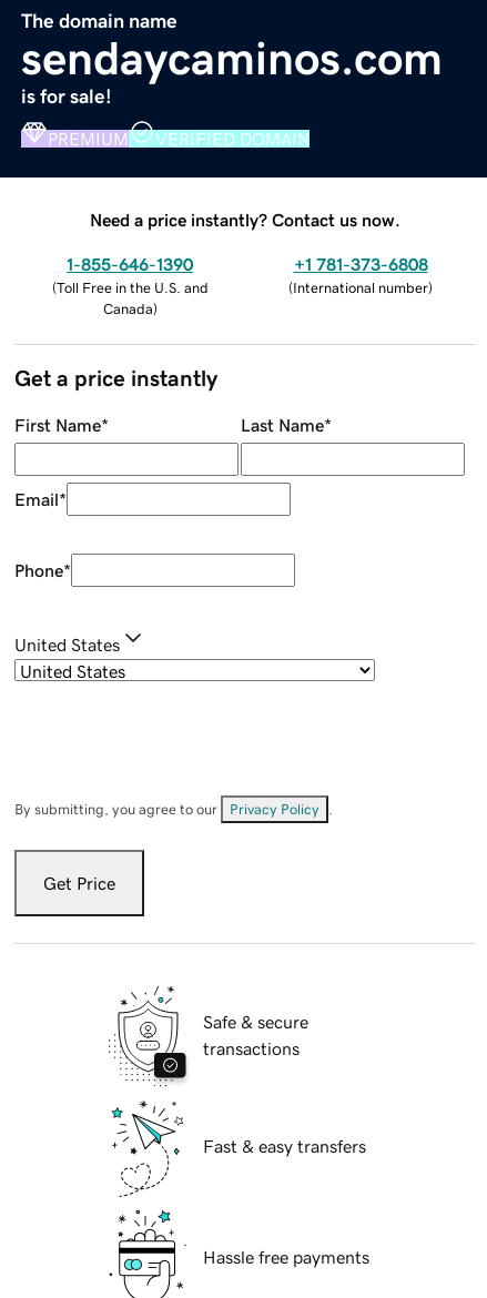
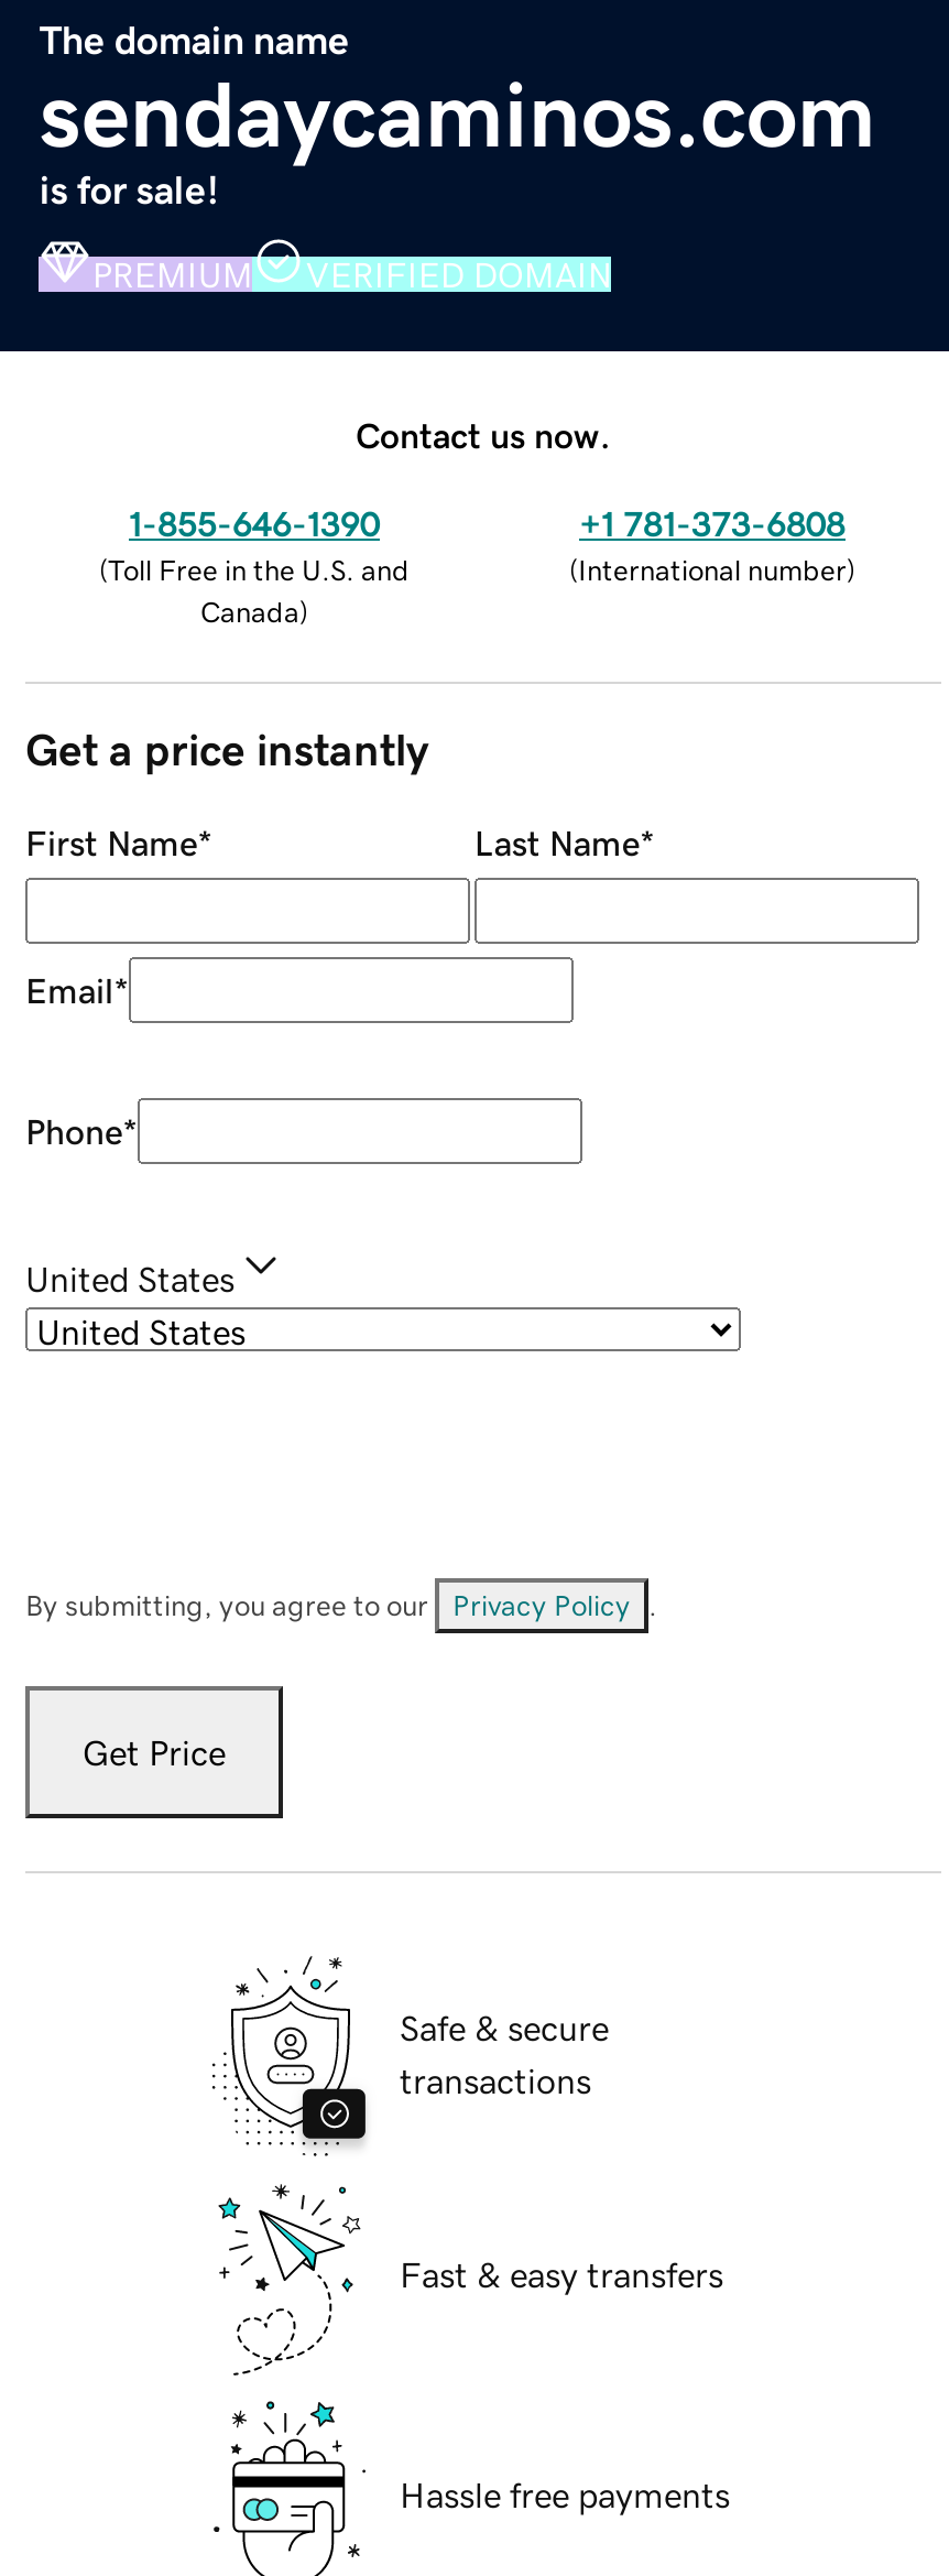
- Need a price instantly? Contact us now.
+ Contact us now.
